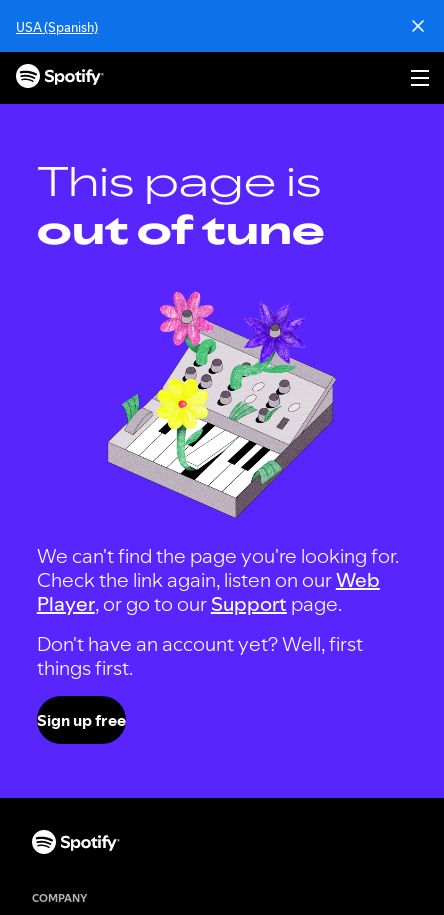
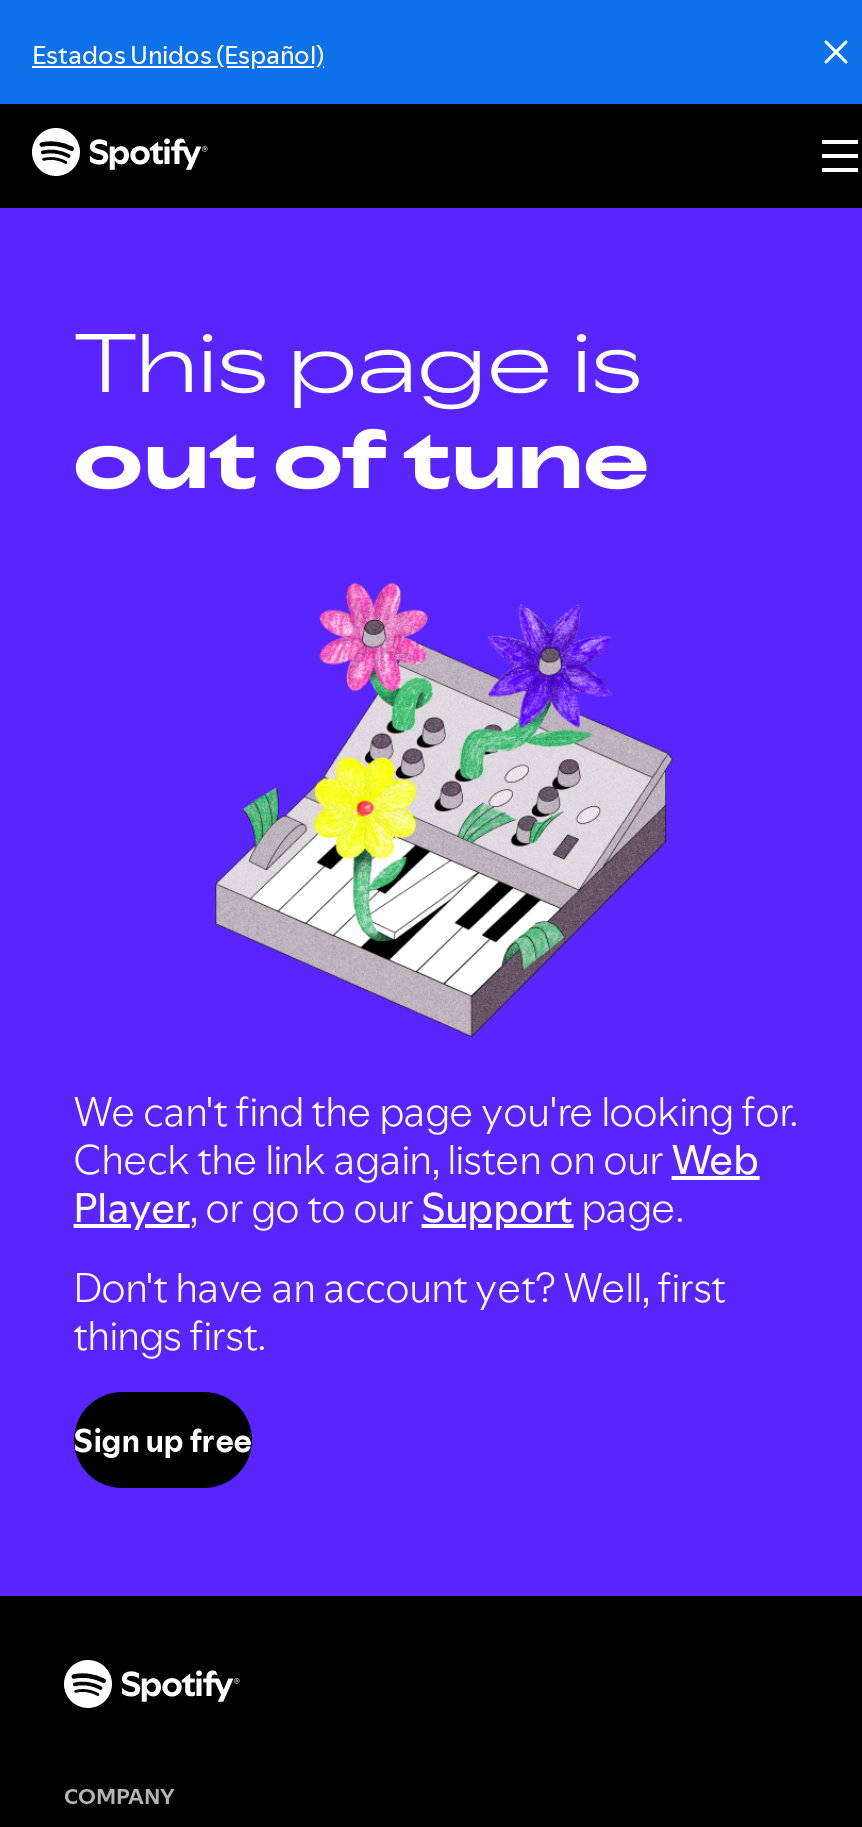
- USA (Spanish)
+ Estados Unidos (Español)
